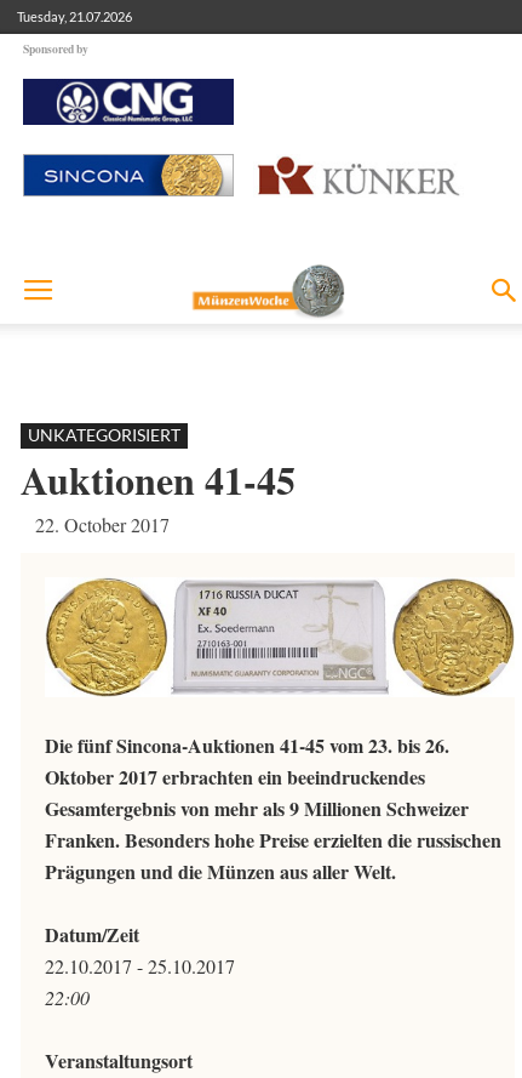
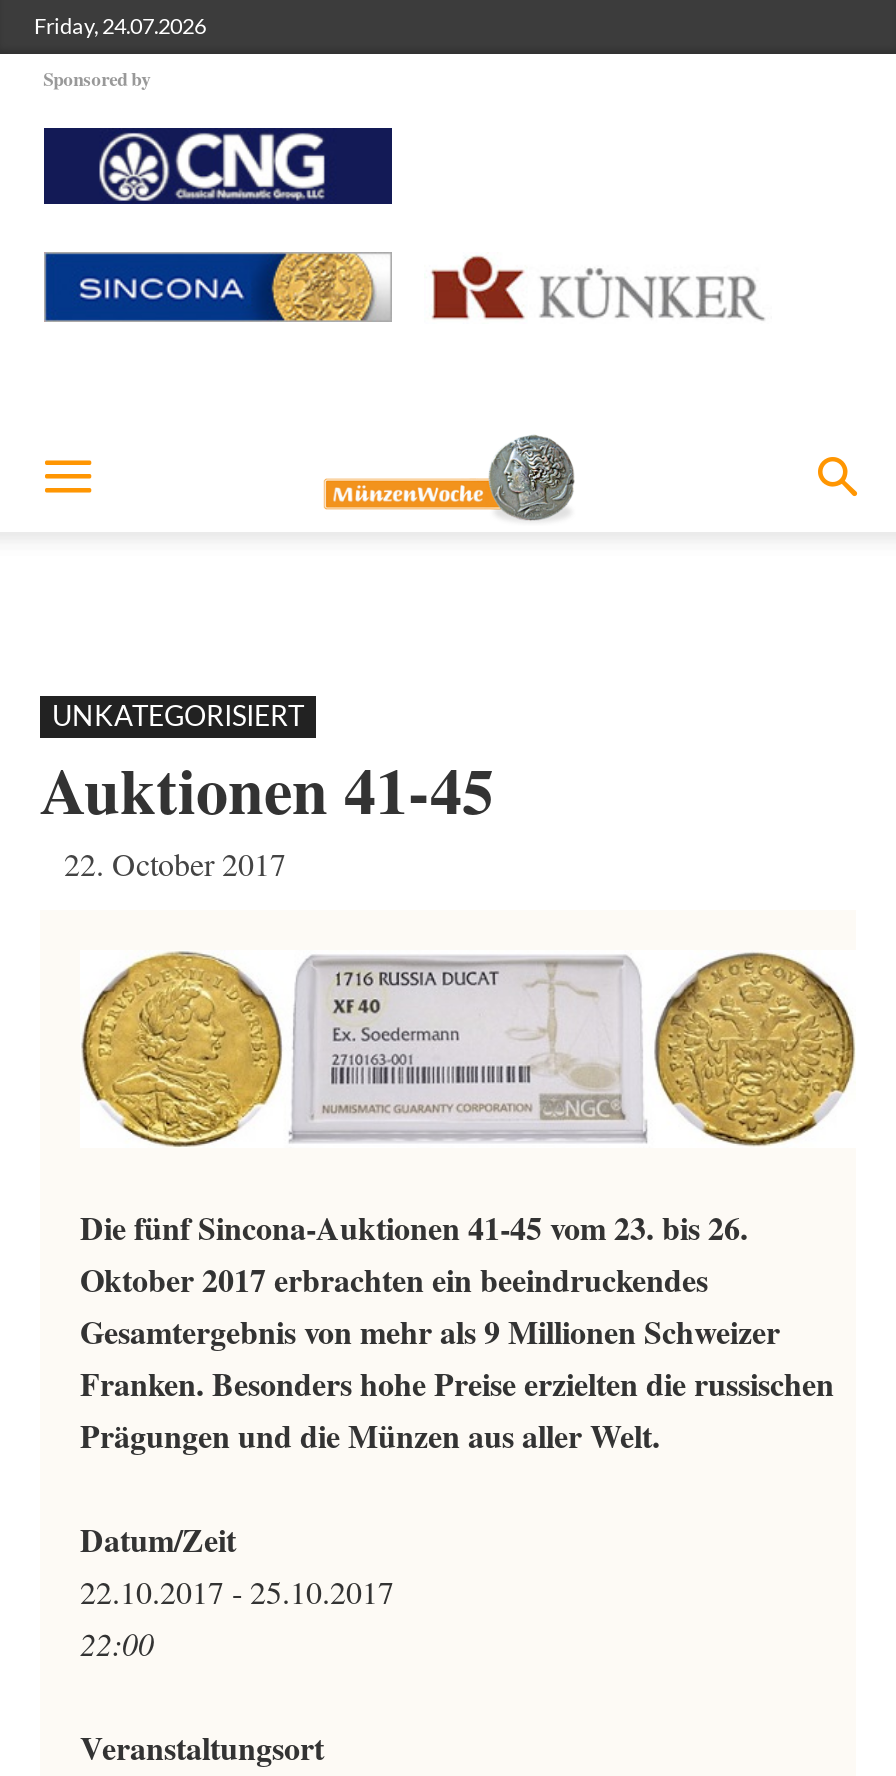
- Tuesday, 21.07.2026
+ Friday, 24.07.2026
